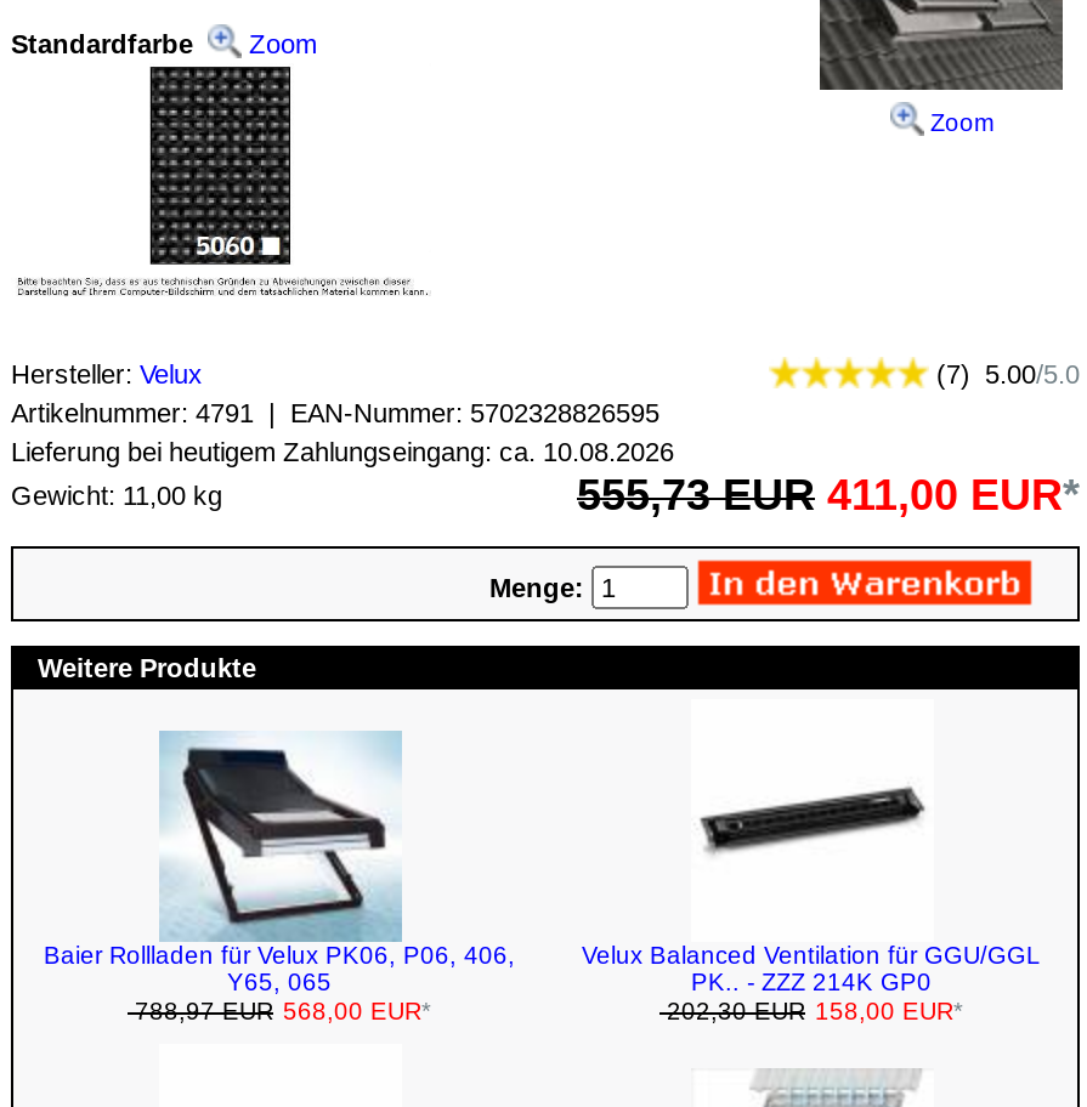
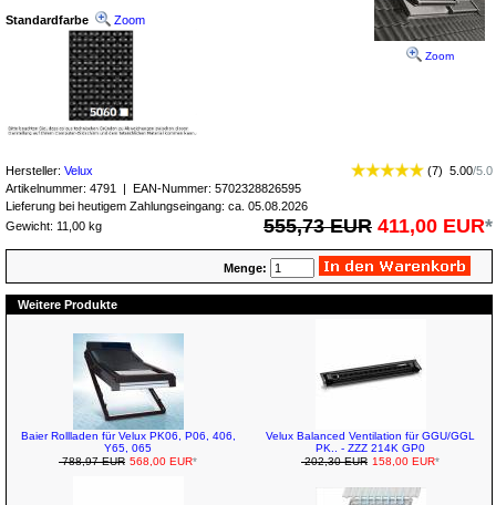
- Lieferung bei heutigem Zahlungseingang: ca. 10.08.2026
+ Lieferung bei heutigem Zahlungseingang: ca. 05.08.2026
